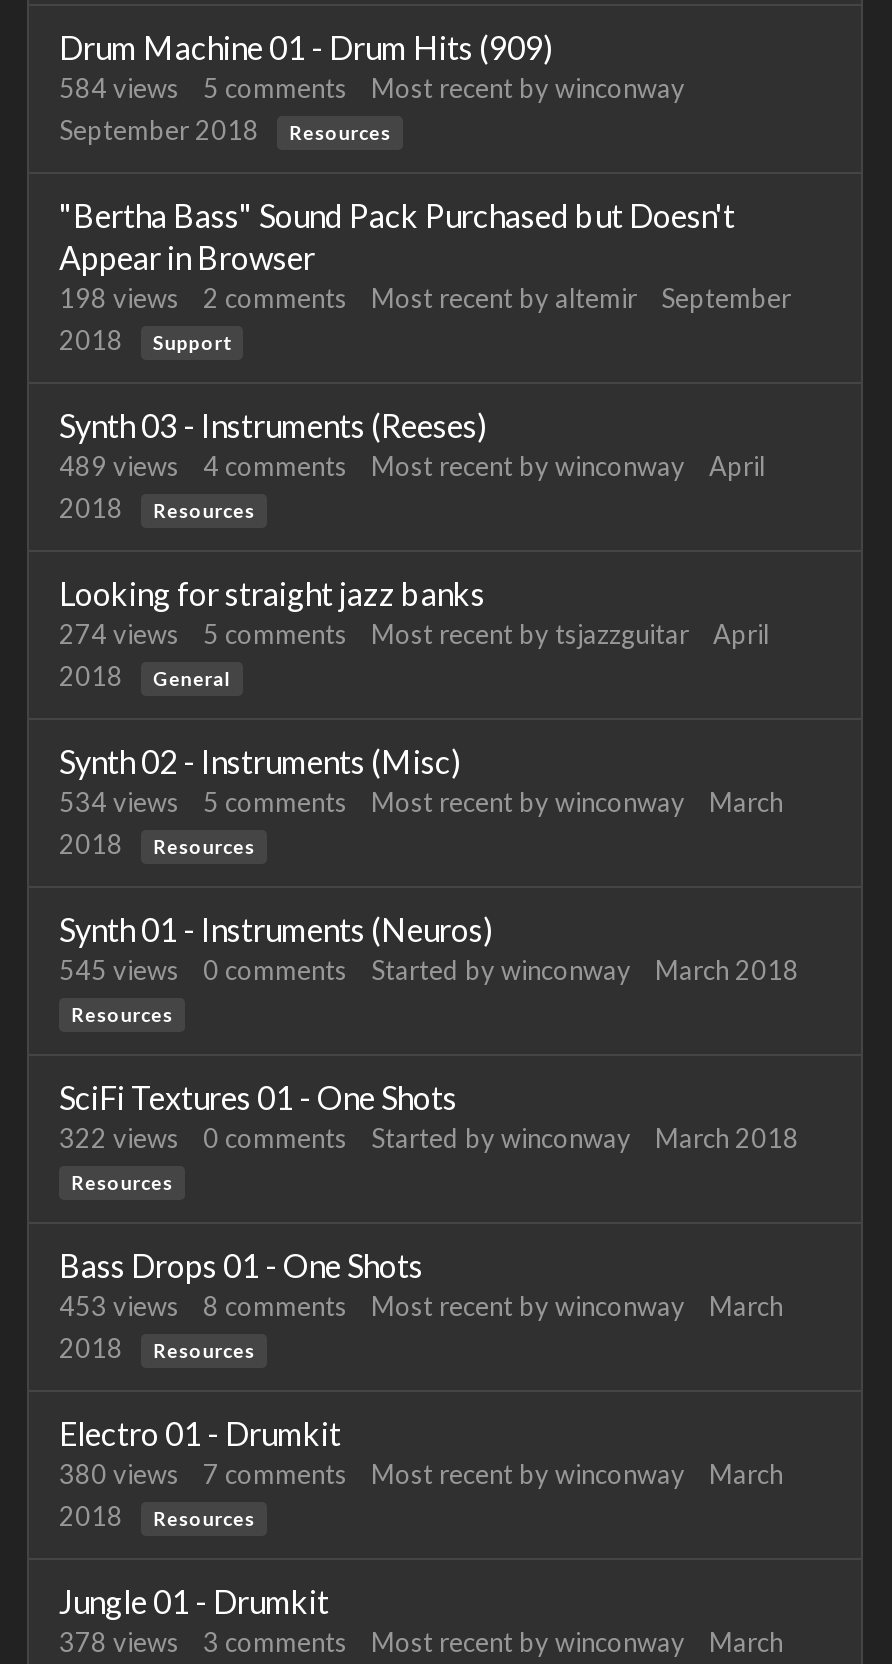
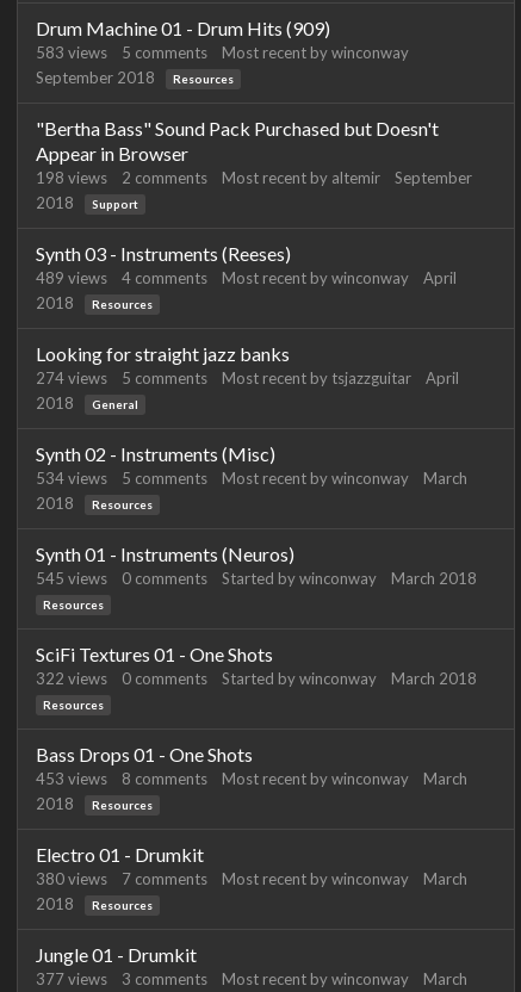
- 584 views 5 comments Most recent by winconway
+ 583 views 5 comments Most recent by winconway

- 378 views 3 comments Most recent by winconway March
+ 377 views 3 comments Most recent by winconway March
